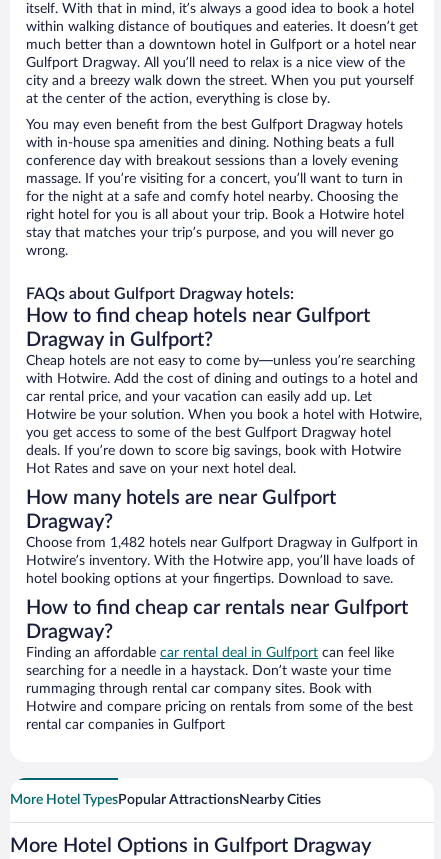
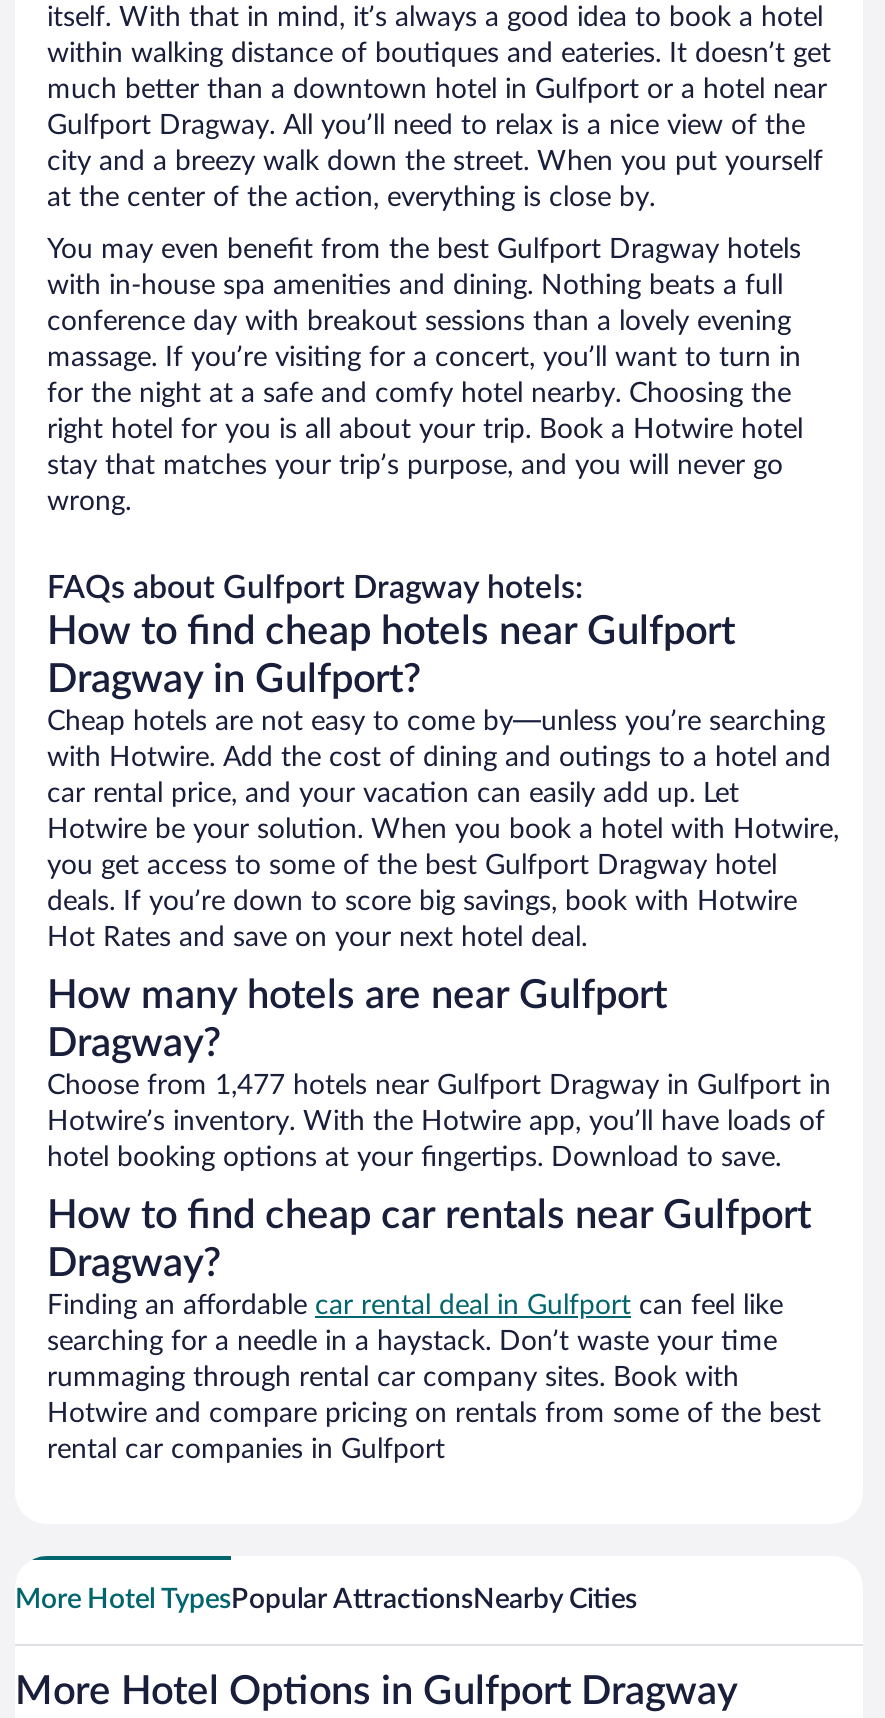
- Choose from 1,482 hotels near Gulfport Dragway in Gulfport in
+ Choose from 1,477 hotels near Gulfport Dragway in Gulfport in
